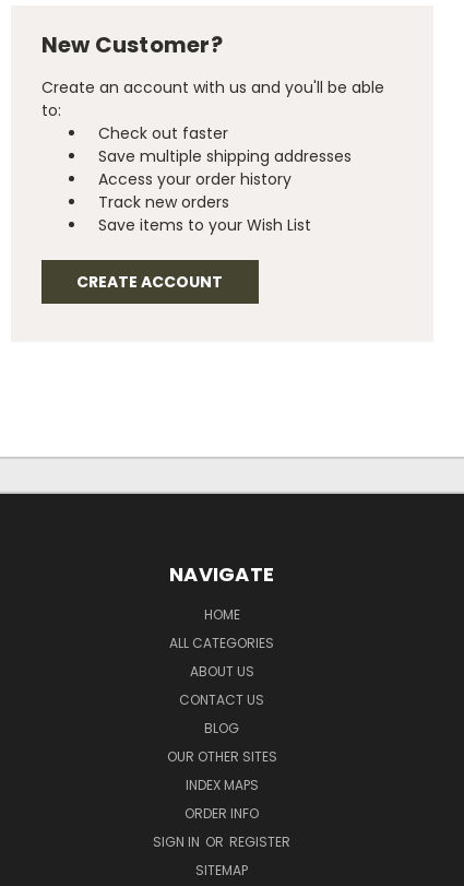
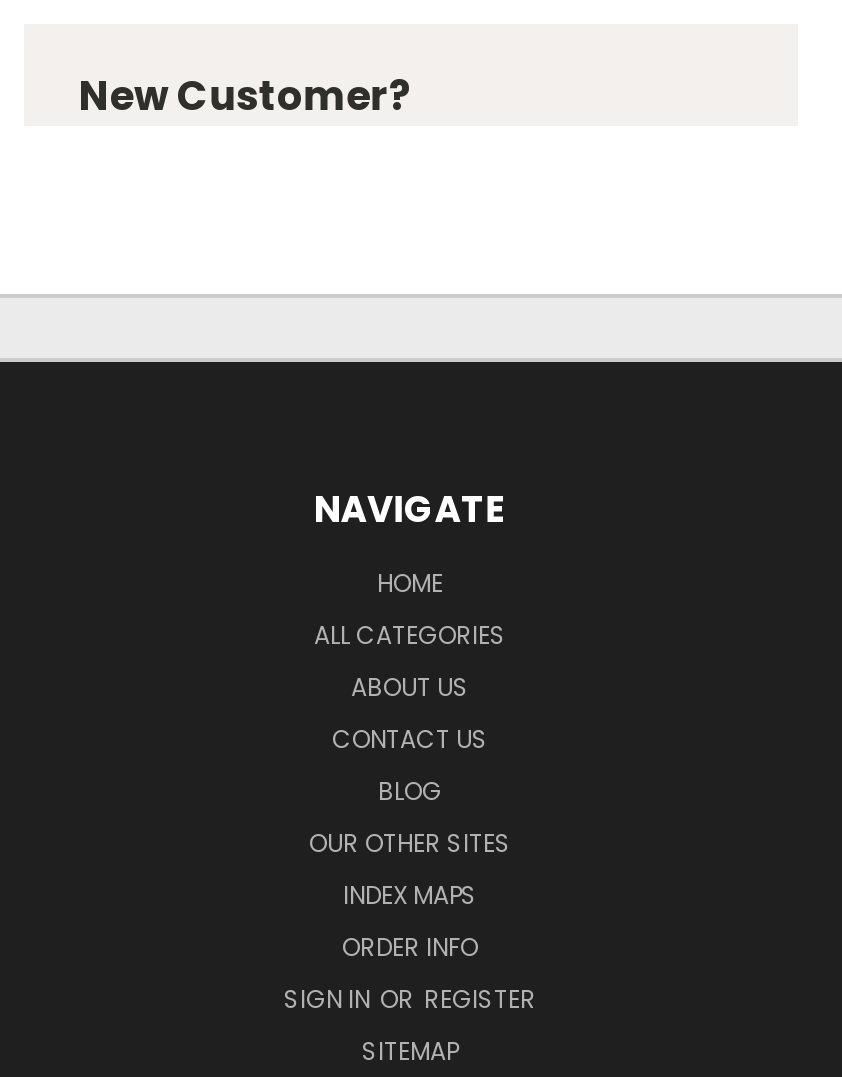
- Create an account with us and you'll be able
- to:
- Check out faster
- Save multiple shipping addresses
- Access your order history
- Track new orders
- Save items to your Wish List
- CREATE ACCOUNT
